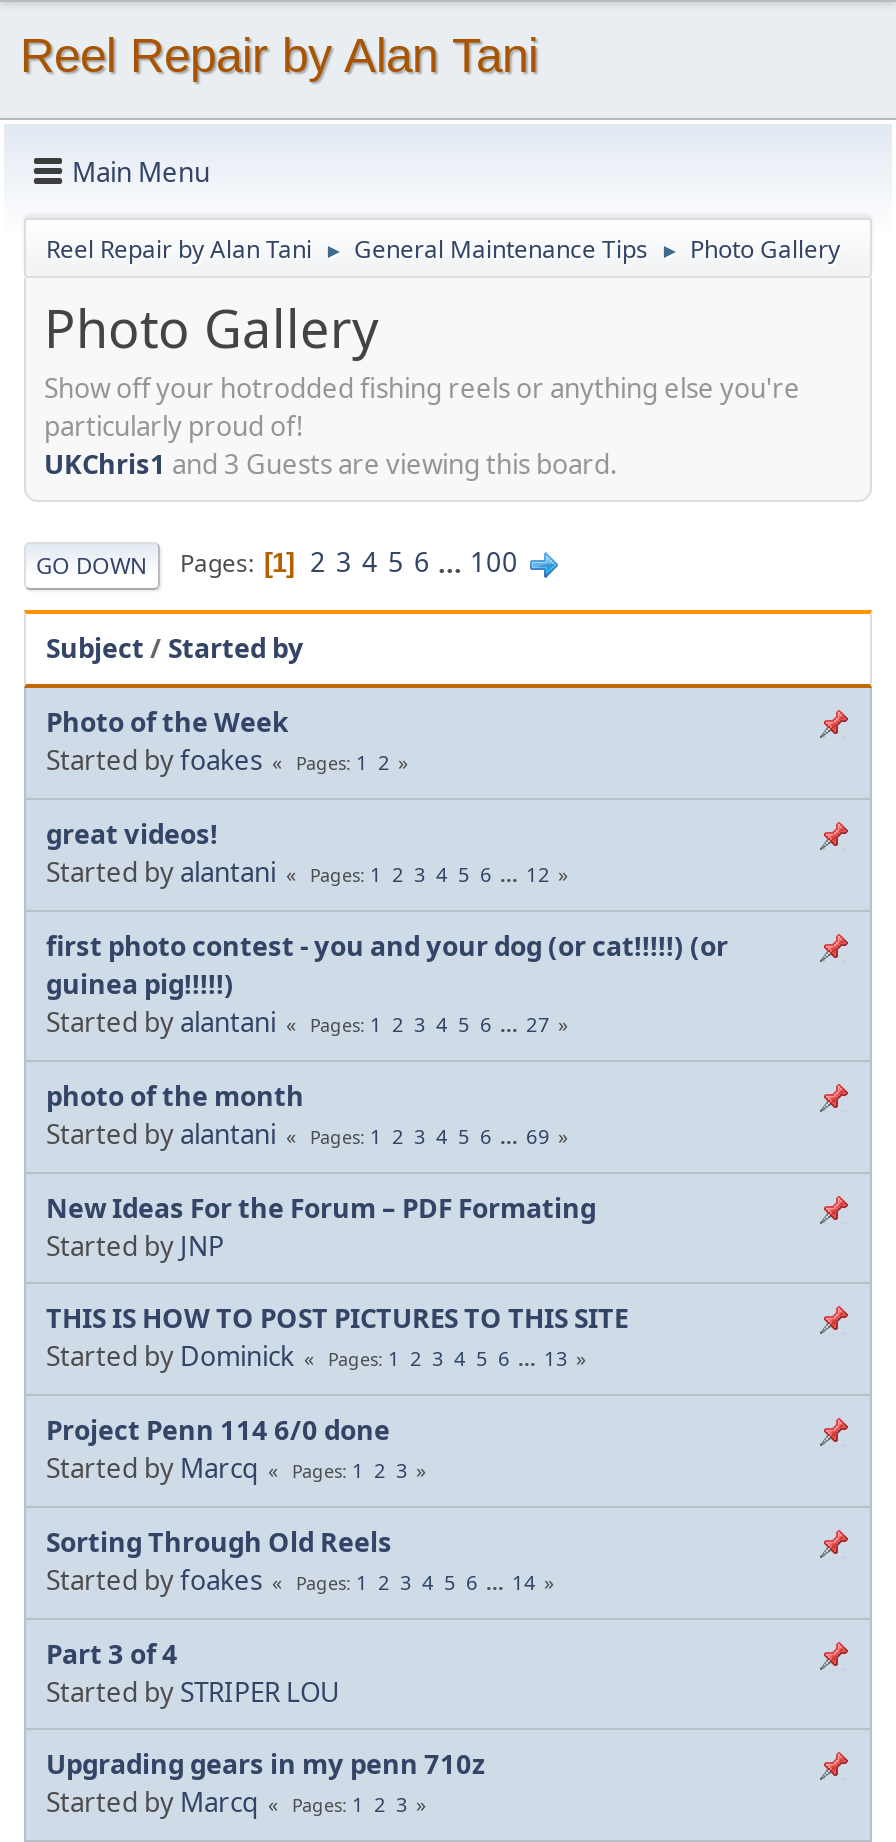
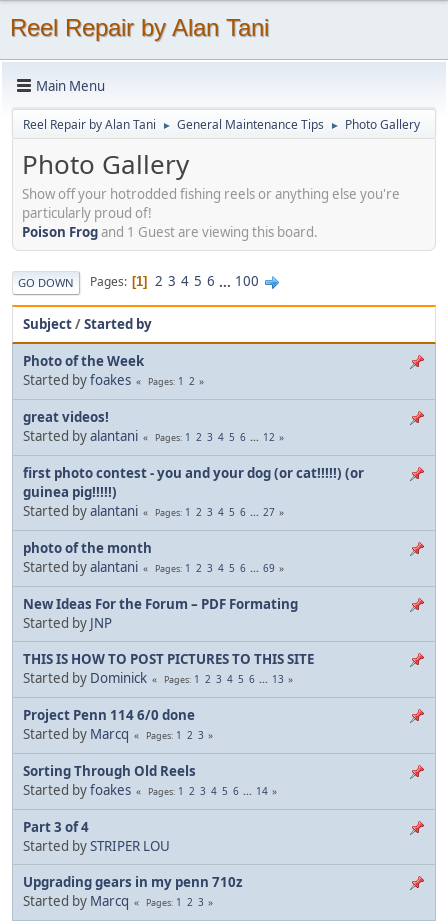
- UKChris1 and 3 Guests are viewing this board.
+ Poison Frog and 1 Guest are viewing this board.
